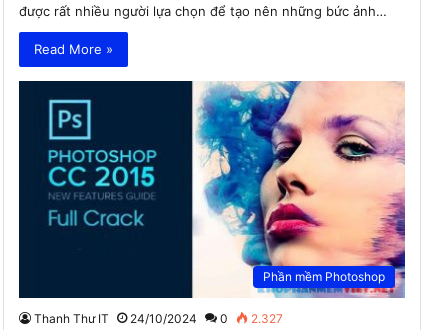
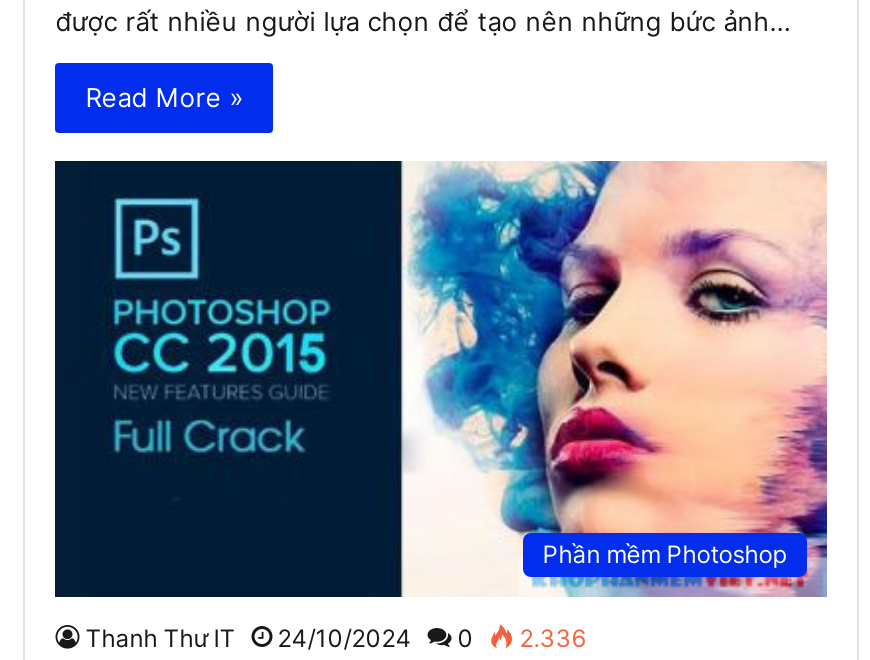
- Thanh Thư IT 24/10/2024 0 2.327
+ Thanh Thư IT 24/10/2024 0 2.336
